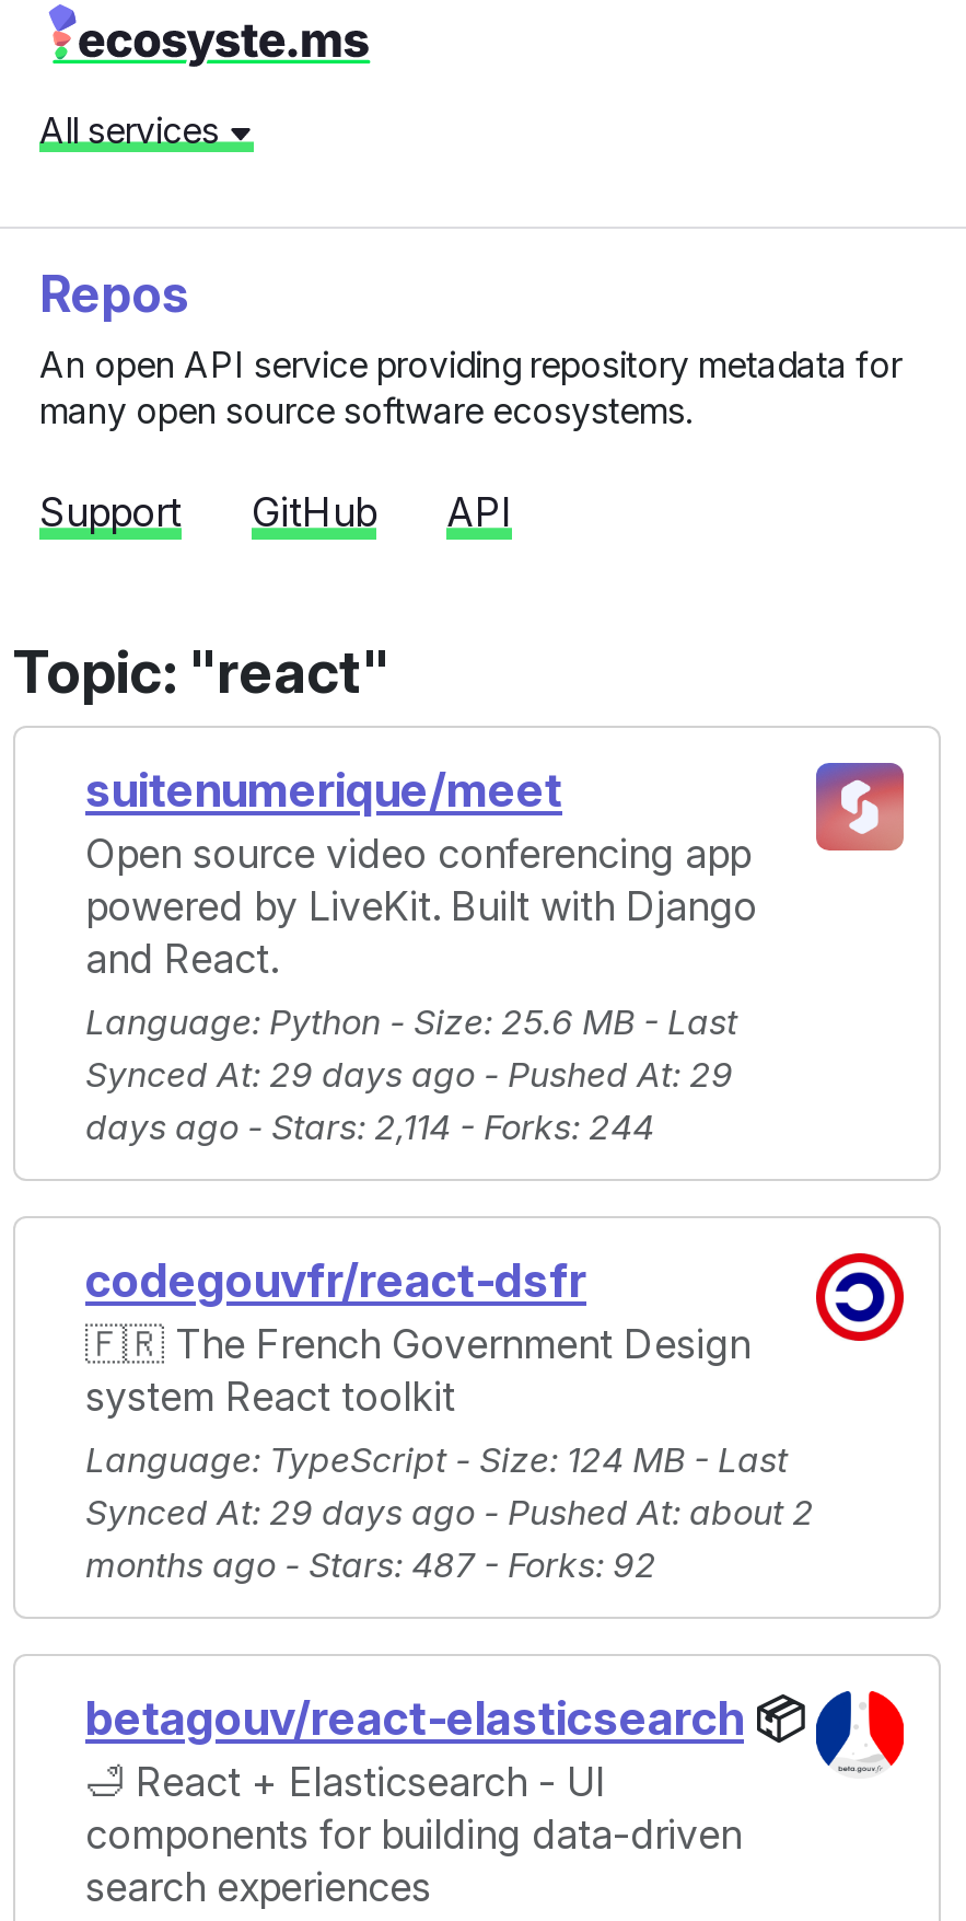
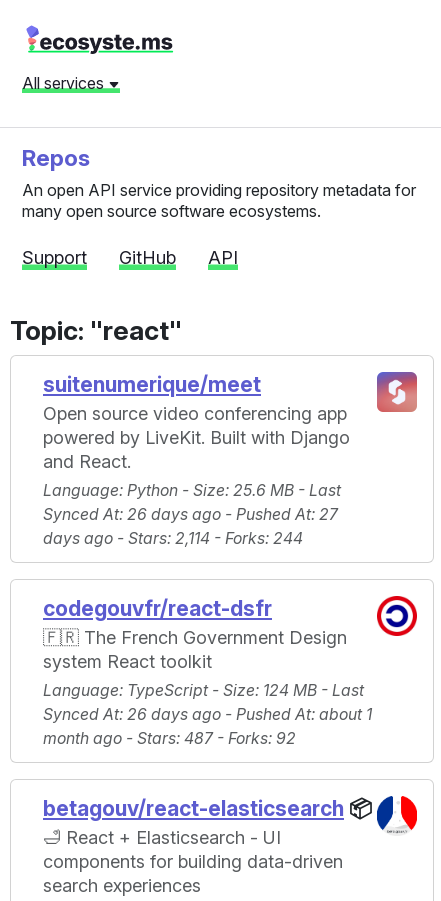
- Synced At: 29 days ago - Pushed At: 29
+ Synced At: 26 days ago - Pushed At: 27

- Synced At: 29 days ago - Pushed At: about 2
+ Synced At: 26 days ago - Pushed At: about 1

- months ago - Stars: 487 - Forks: 92
+ month ago - Stars: 487 - Forks: 92
